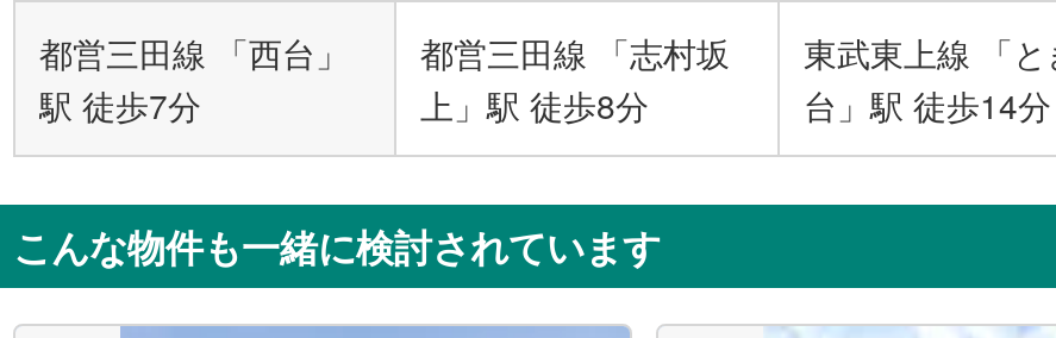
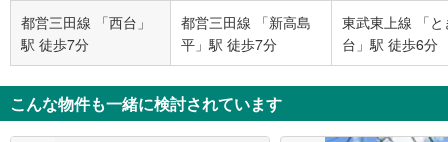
- 都営三田線 「志村坂
+ 都営三田線 「新高島

- 上」駅 徒歩8分
+ 平」駅 徒歩7分

- 台」駅 徒歩14分
+ 台」駅 徒歩6分
